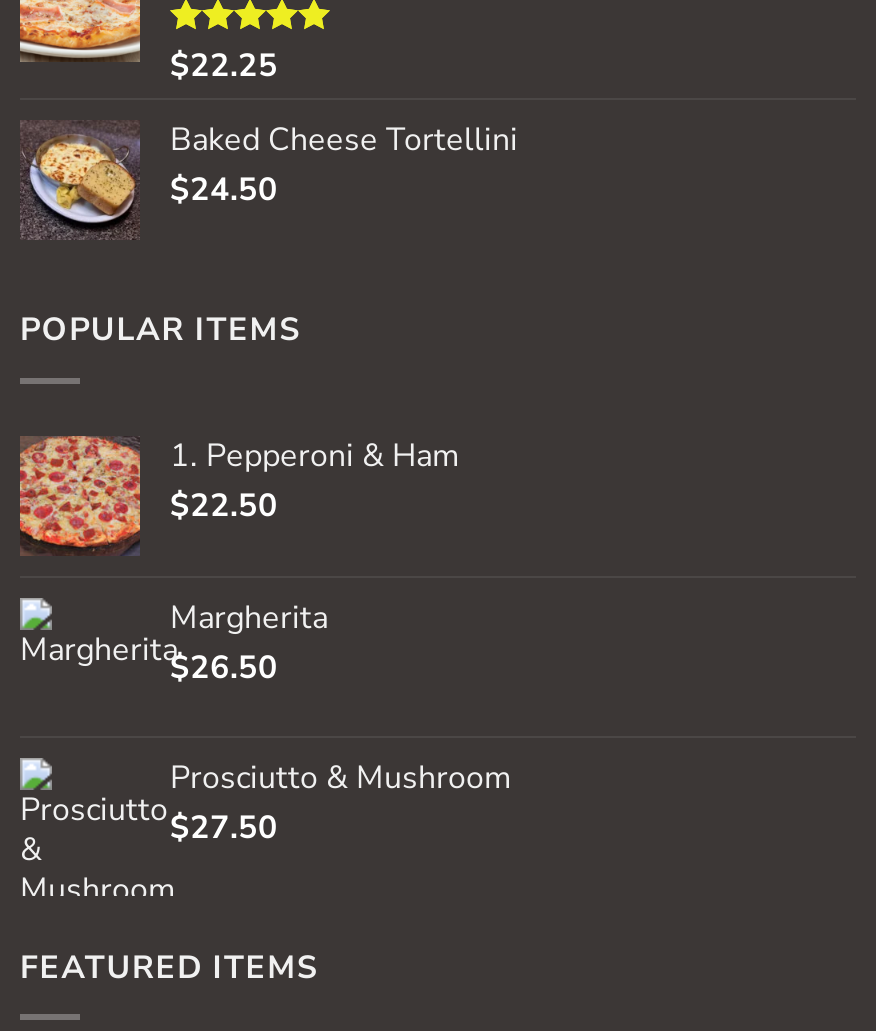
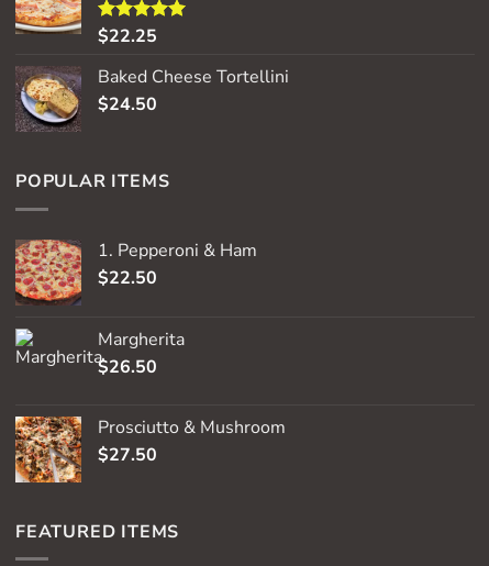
- [image]
+ [image]
